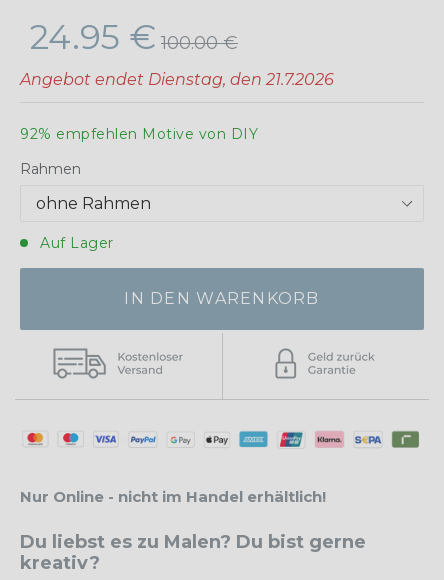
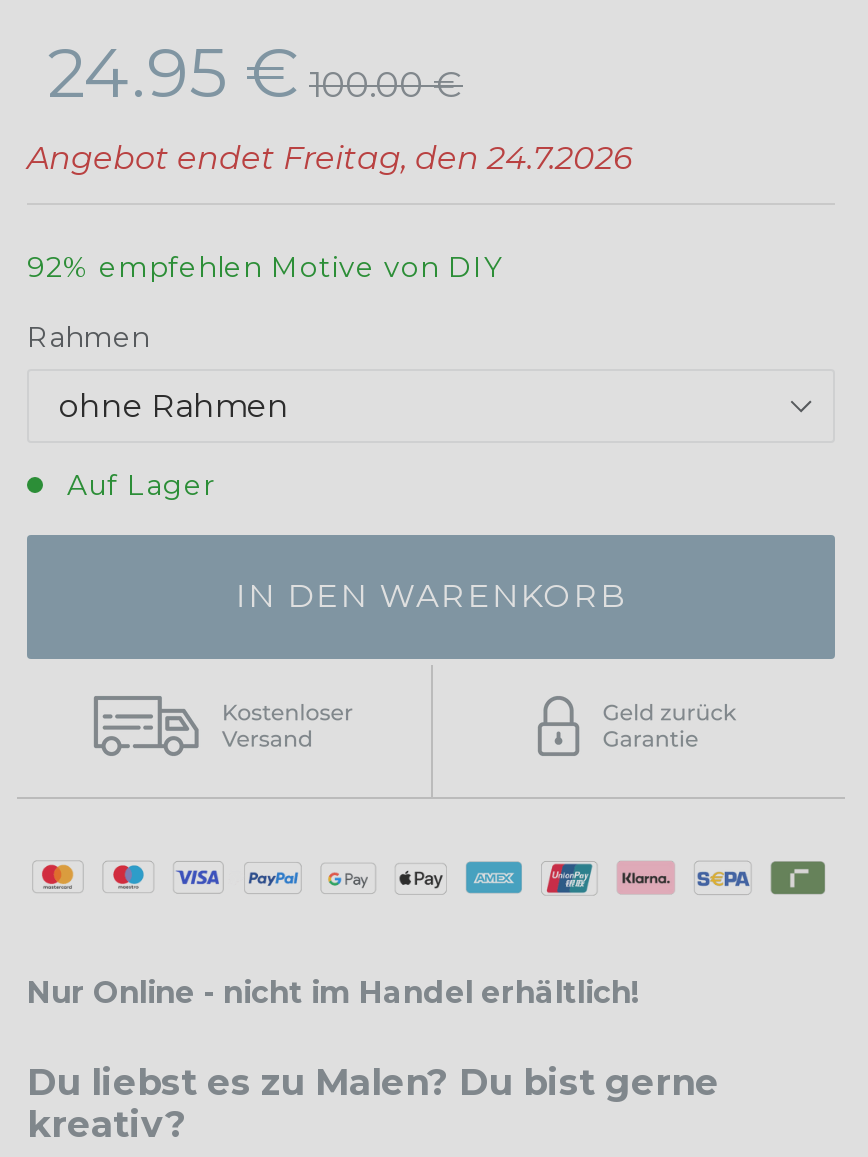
- Angebot endet Dienstag, den 21.7.2026
+ Angebot endet Freitag, den 24.7.2026
